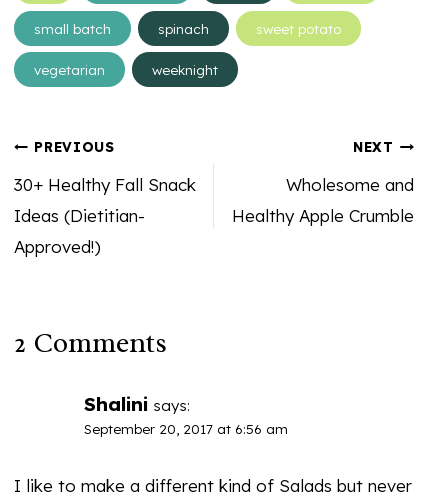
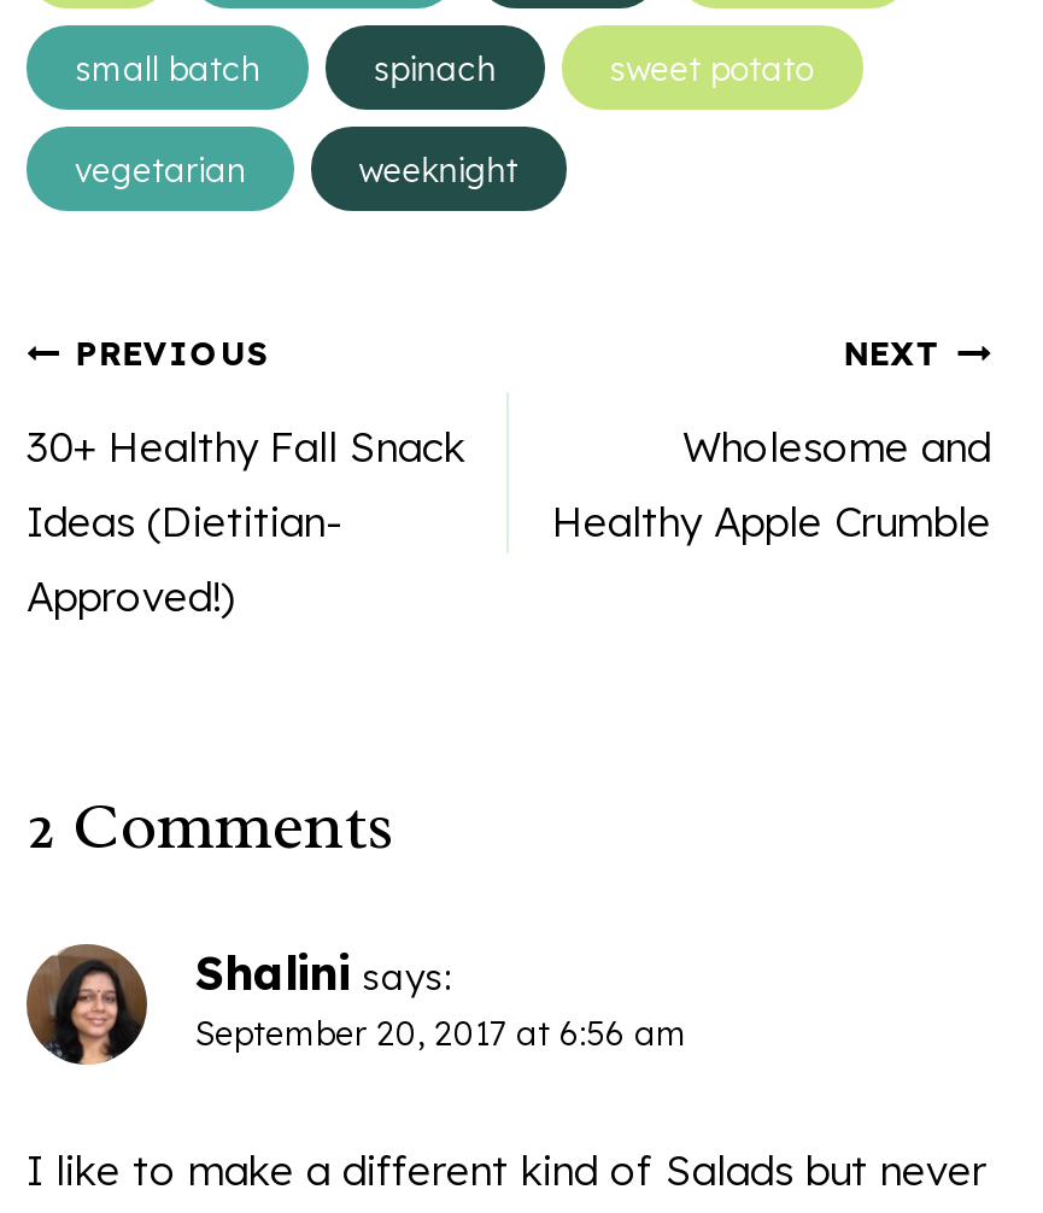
+ [image]
